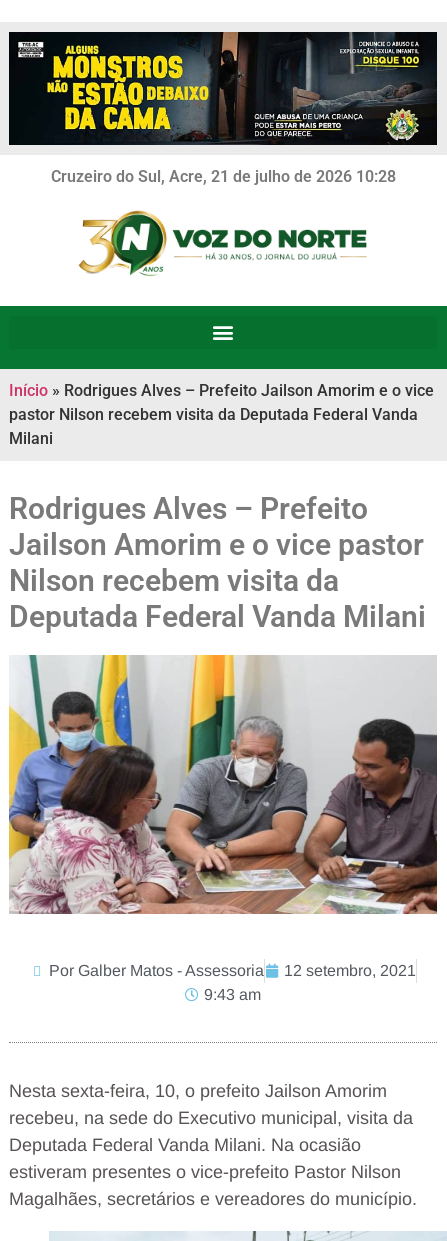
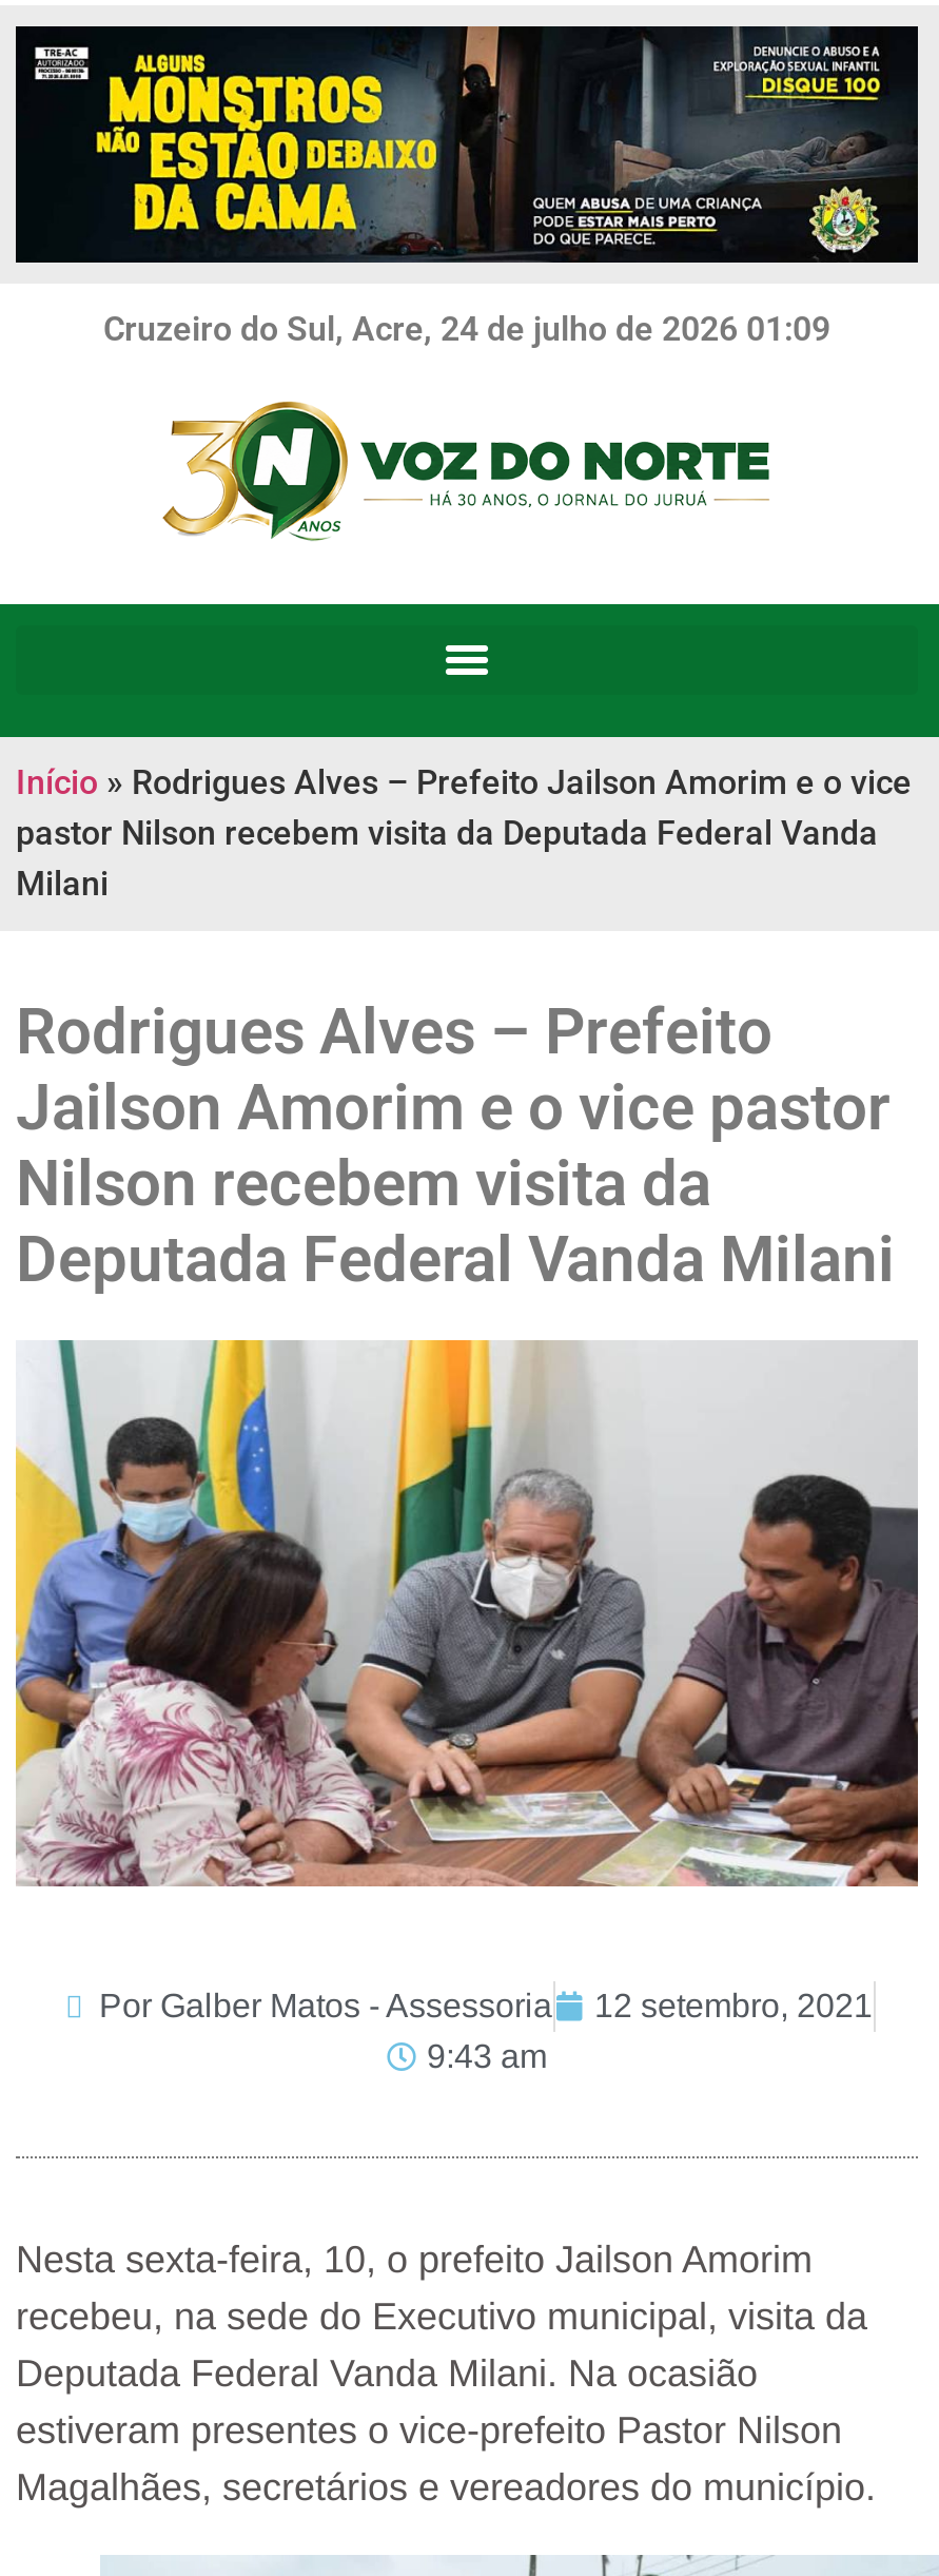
- Cruzeiro do Sul, Acre, 21 de julho de 2026 10:28
+ Cruzeiro do Sul, Acre, 24 de julho de 2026 01:09
